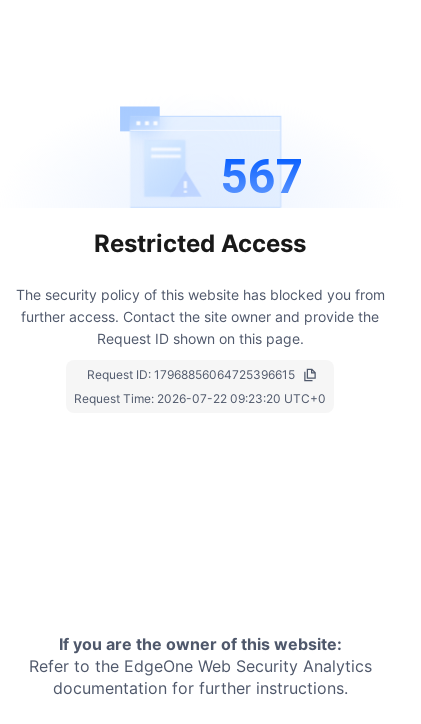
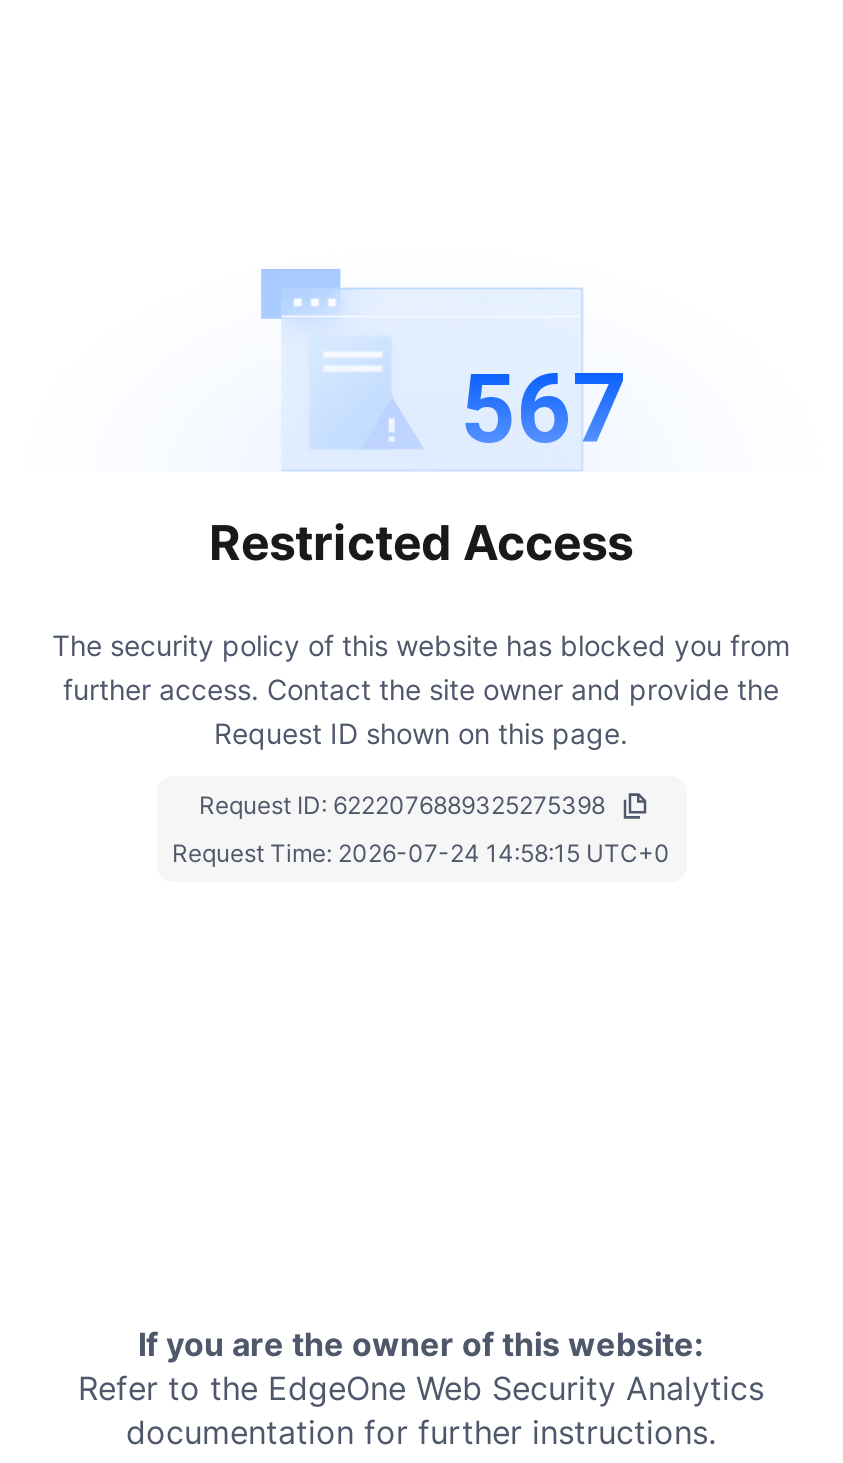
- Request ID: 17968856064725396615
+ Request ID: 6222076889325275398

- Request Time: 2026-07-22 09:23:20 UTC+0
+ Request Time: 2026-07-24 14:58:15 UTC+0
